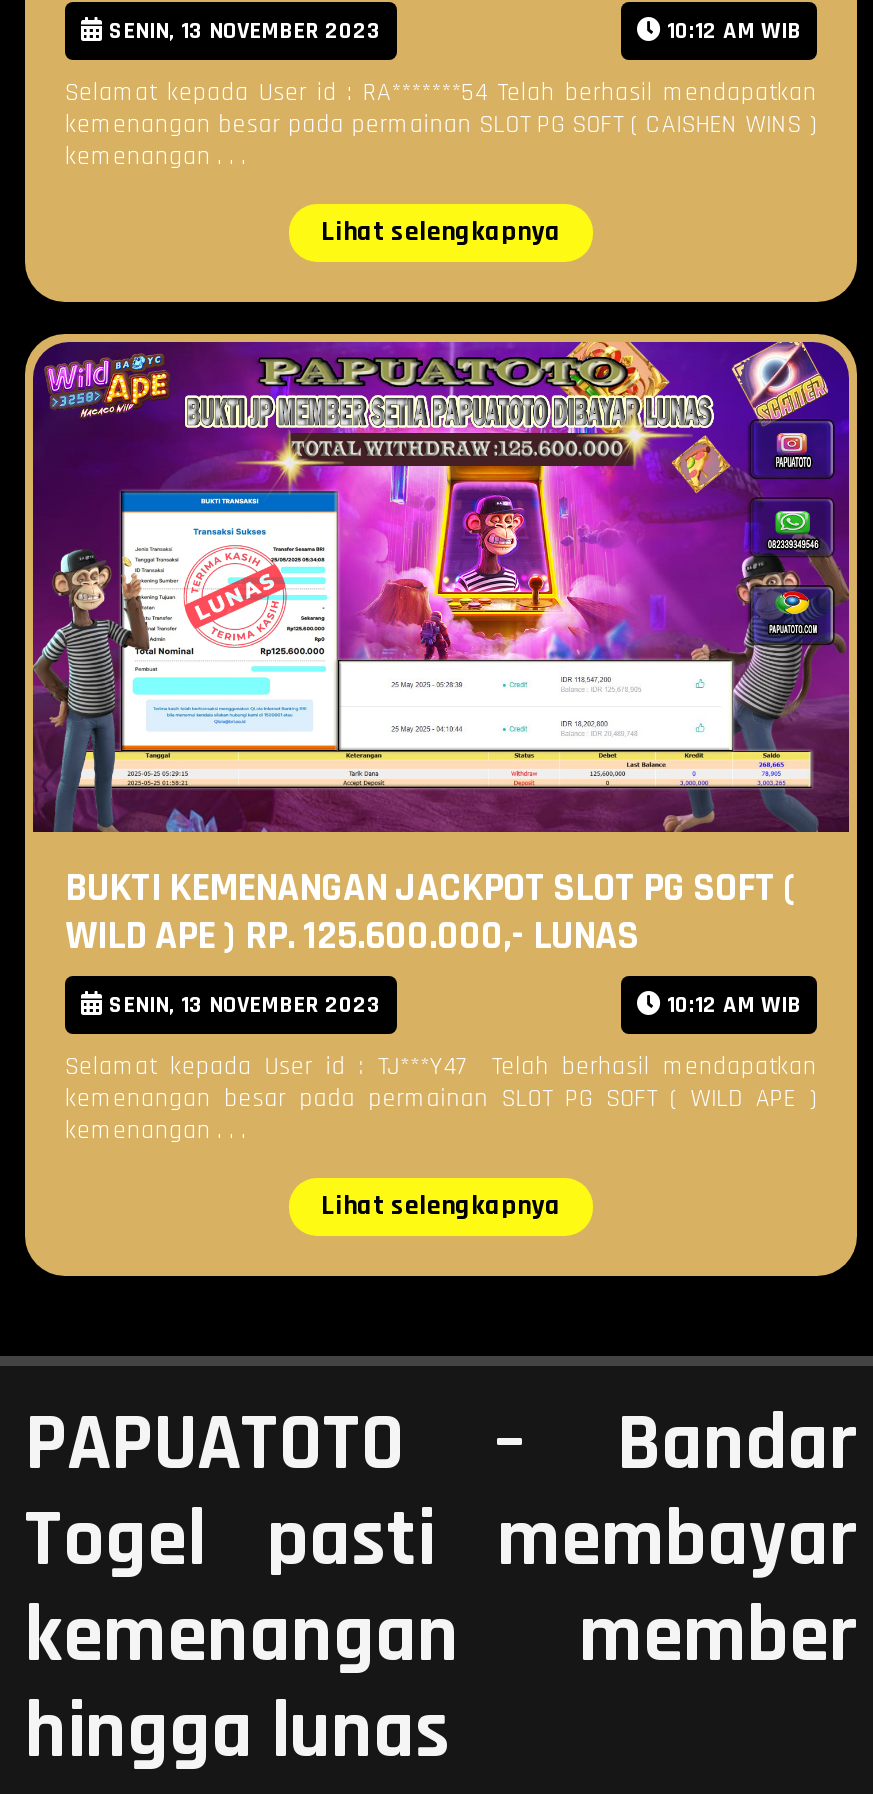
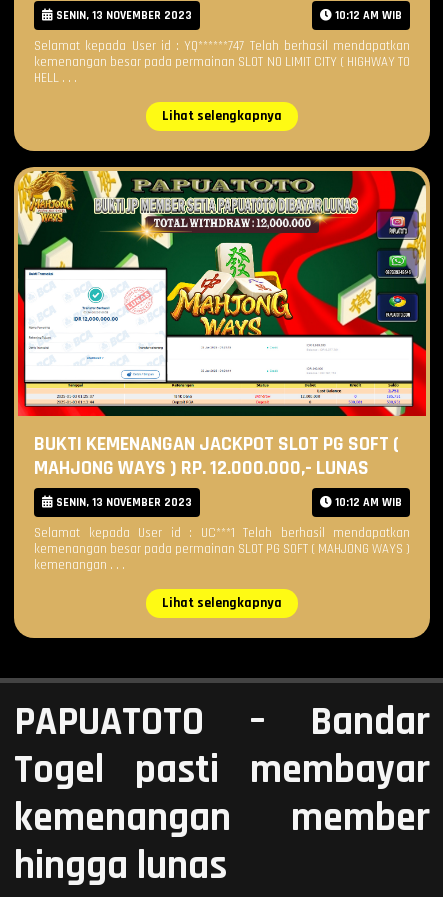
- Selamat kepada User id : RA*******54 Telah berhasil mendapatkan
- kemenangan besar pada permainan SLOT PG SOFT ( CAISHEN WINS )
- kemenangan . . .
+ Selamat kepada User id : YQ******747 Telah berhasil mendapatkan
+ kemenangan besar pada permainan SLOT NO LIMIT CITY ( HIGHWAY TO
+ HELL . . .

- [image]
- WILD APE ) RP. 125.600.000,- LUNAS
+ [image]
+ MAHJONG WAYS ) RP. 12.000.000,- LUNAS

- Selamat kepada User id : TJ***Y47 Telah berhasil mendapatkan
+ Selamat kepada User id : UC***1 Telah berhasil mendapatkan

- kemenangan besar pada permainan SLOT PG SOFT ( WILD APE )
+ kemenangan besar pada permainan SLOT PG SOFT ( MAHJONG WAYS )
